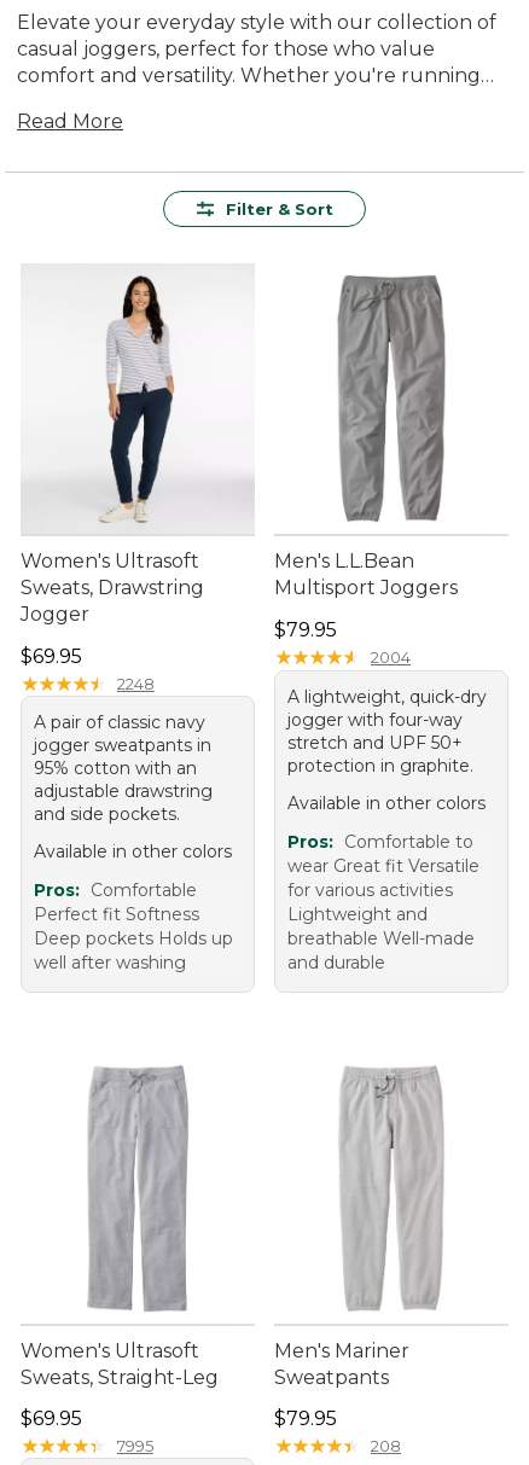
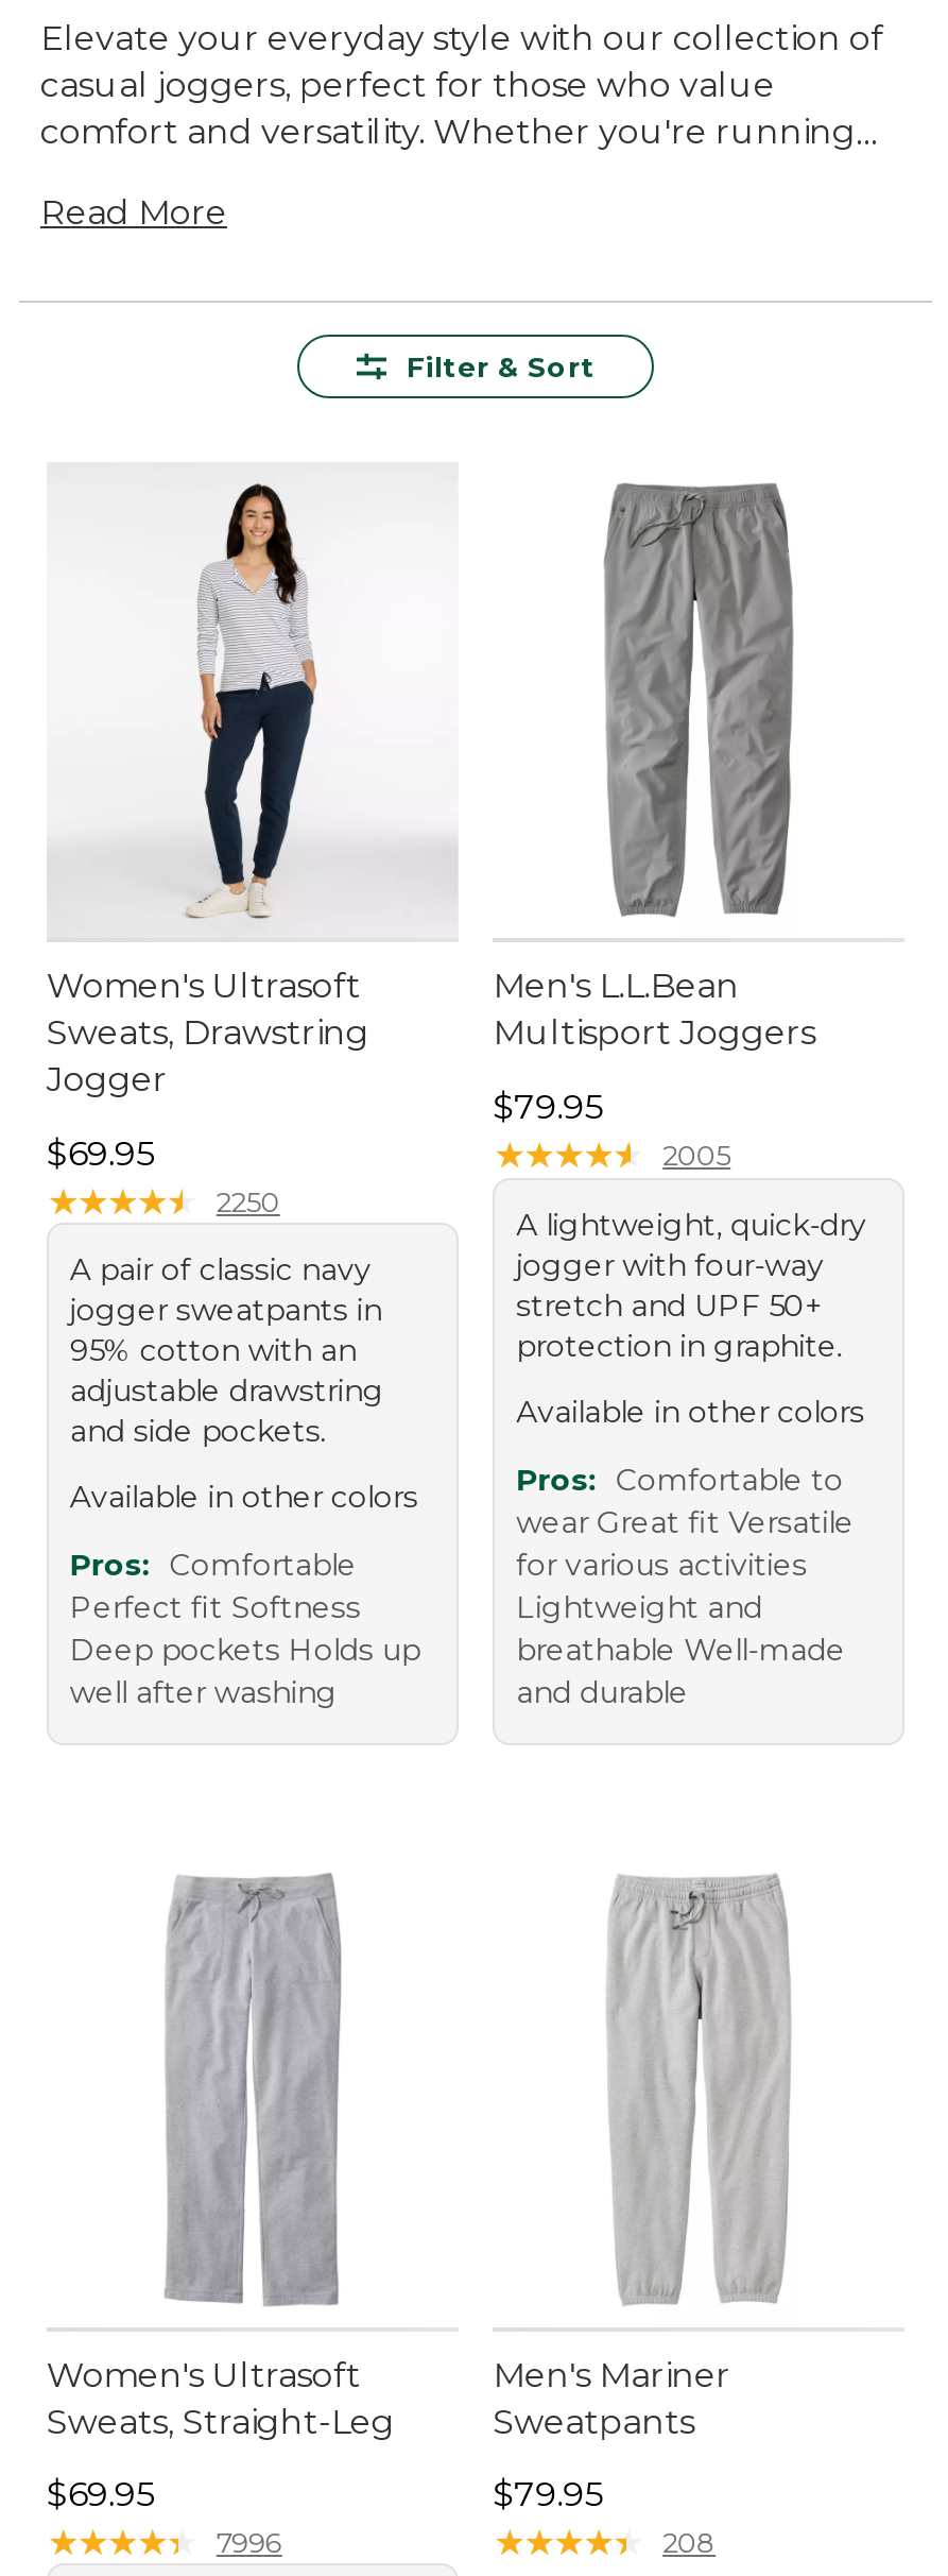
- 2004
+ 2005

- 2248
+ 2250

- 7995
+ 7996
